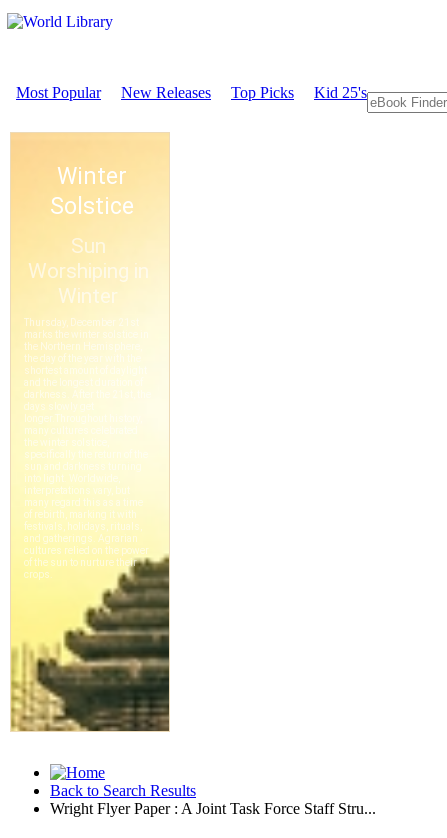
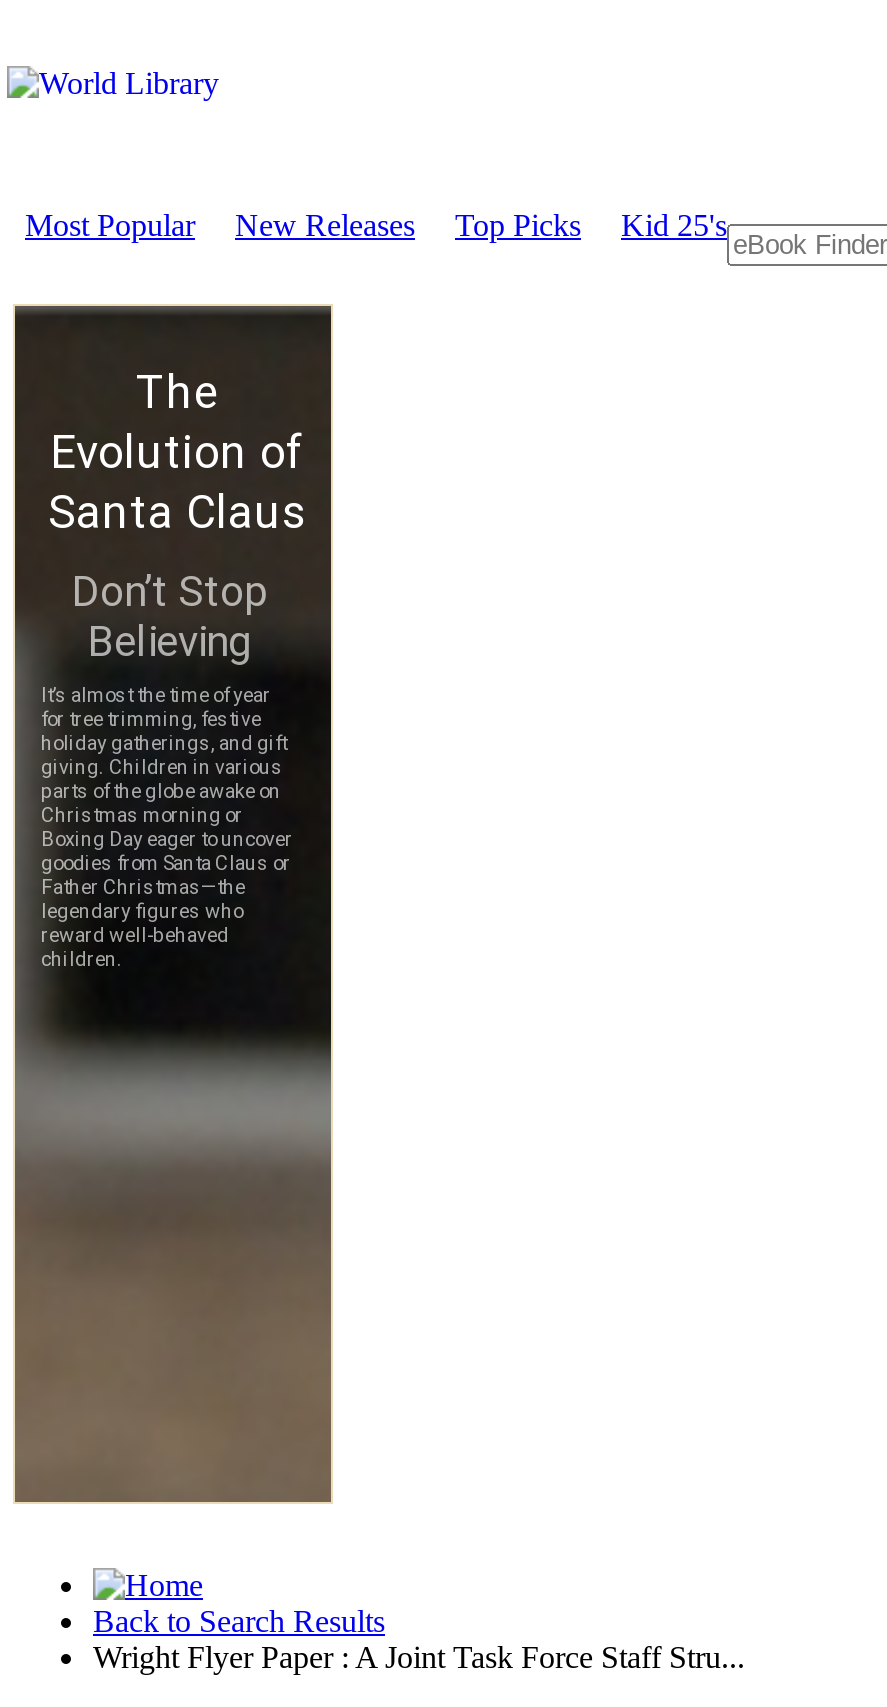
- [image]
+ [image]
